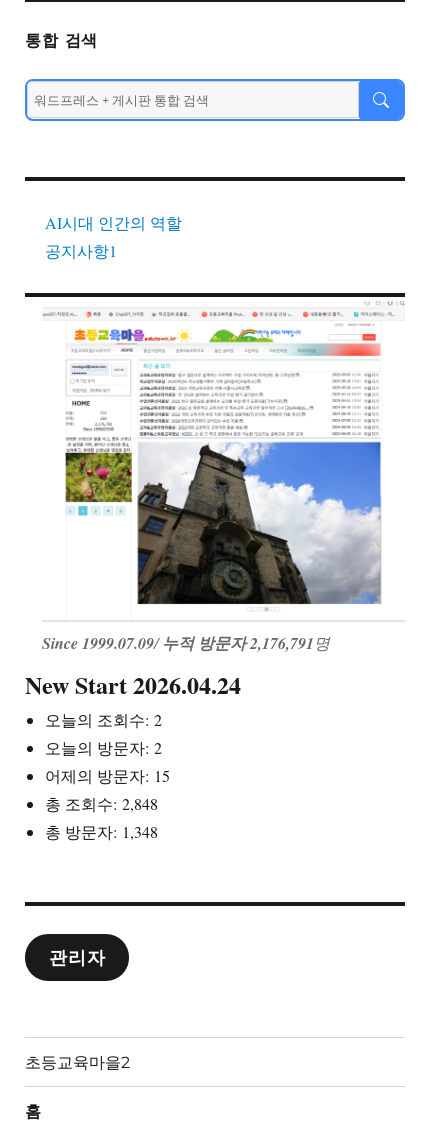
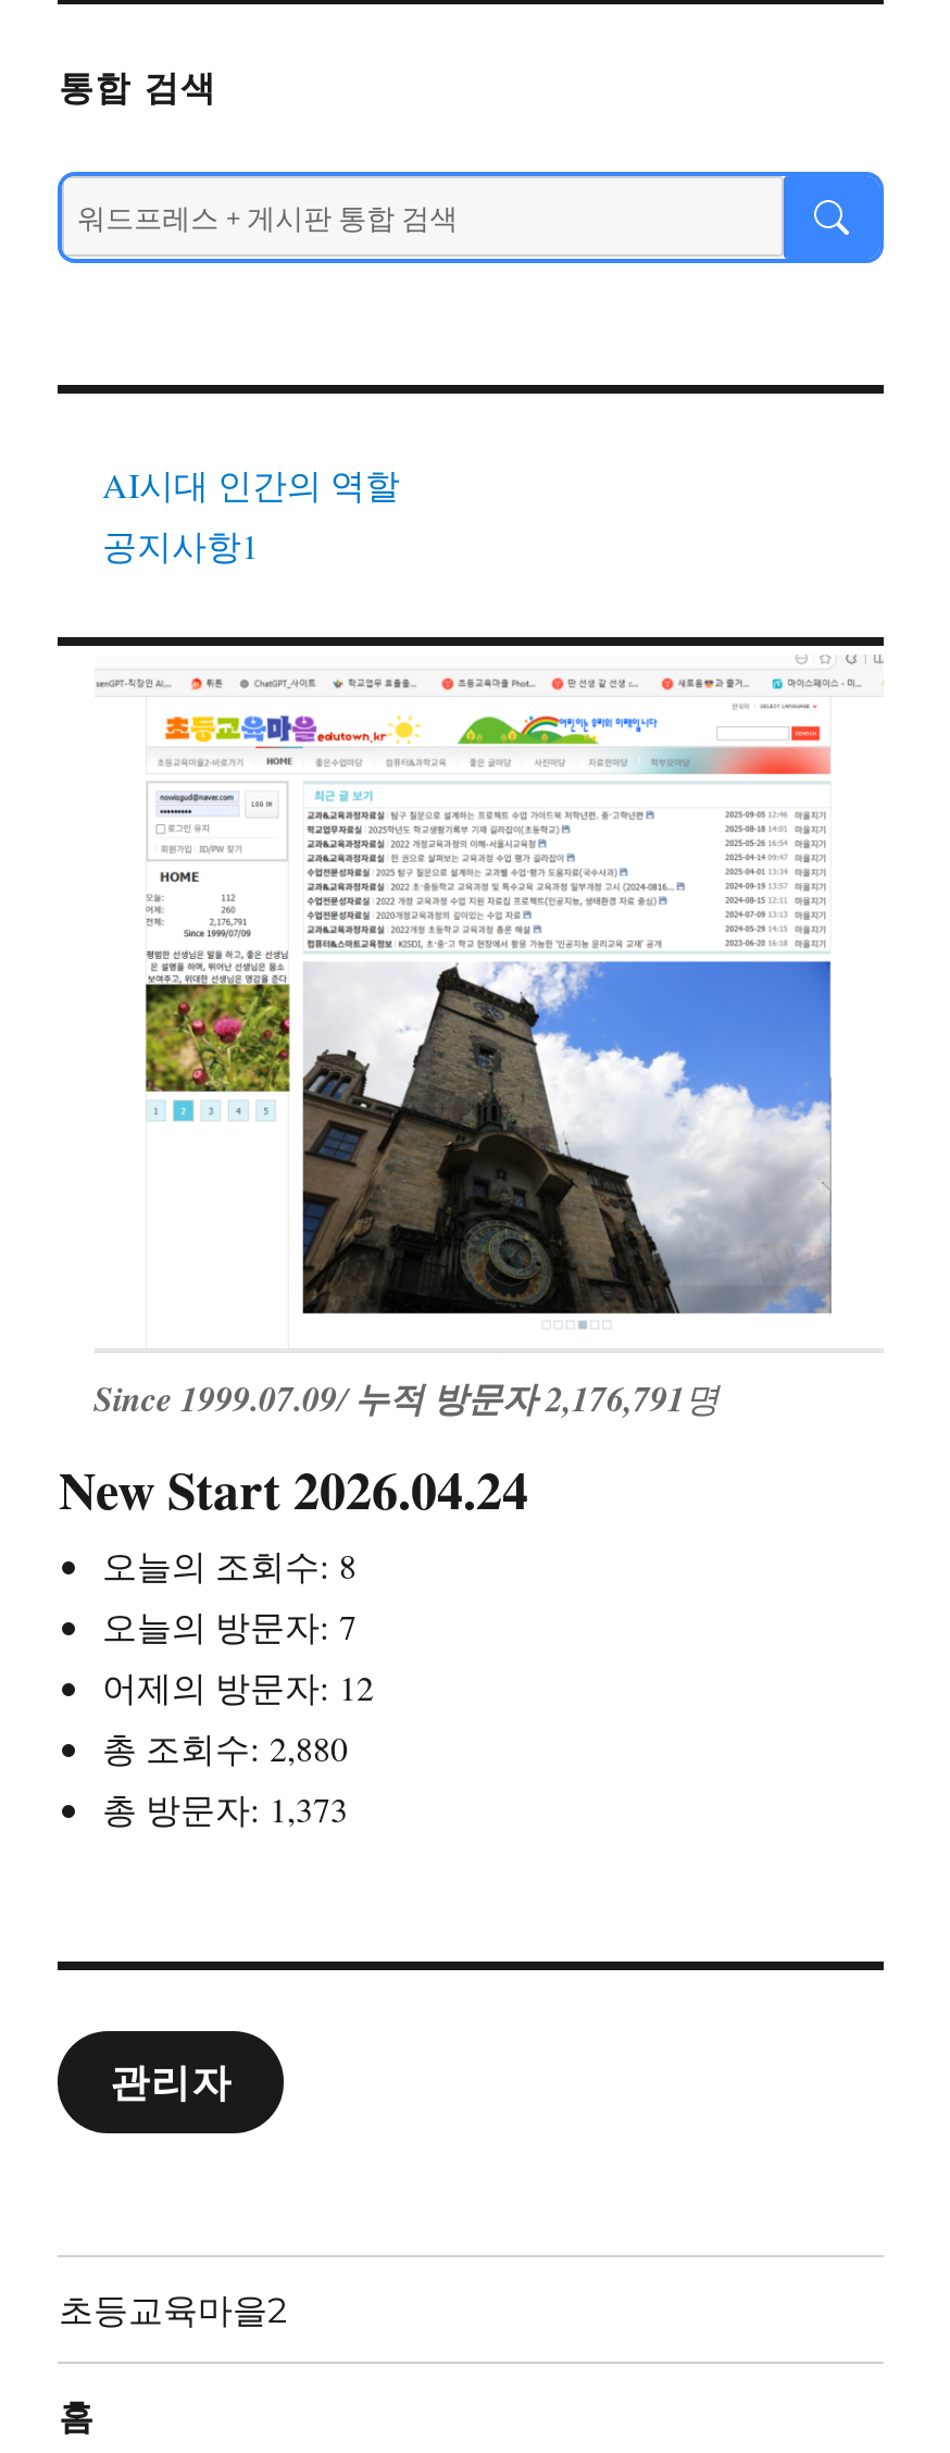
- 오늘의 조회수: 2
+ 오늘의 조회수: 8

- 오늘의 방문자: 2
+ 오늘의 방문자: 7

- 어제의 방문자: 15
+ 어제의 방문자: 12

- 총 조회수: 2,848
+ 총 조회수: 2,880

- 총 방문자: 1,348
+ 총 방문자: 1,373
